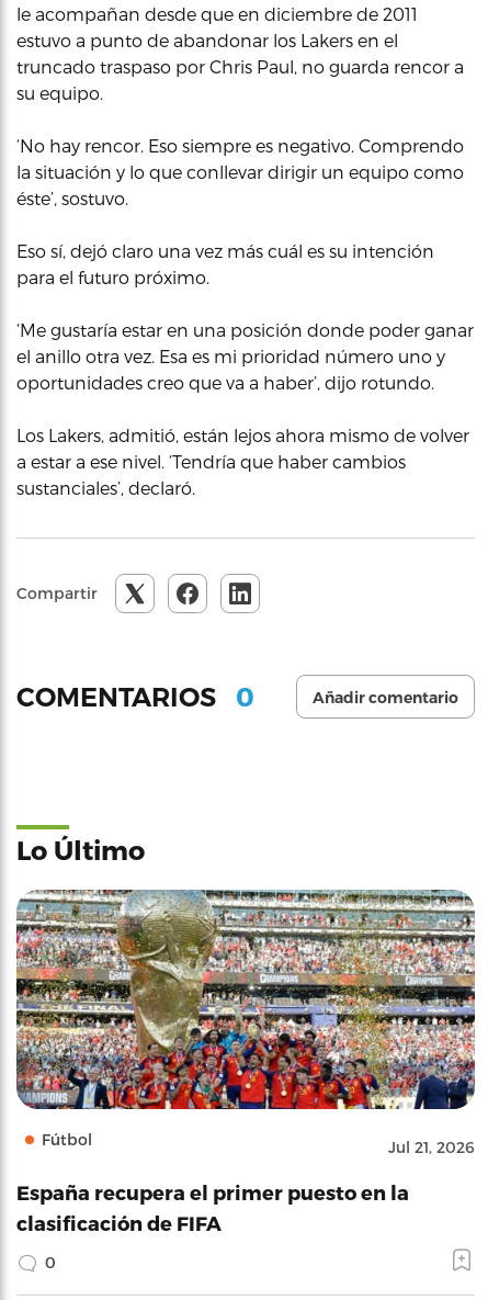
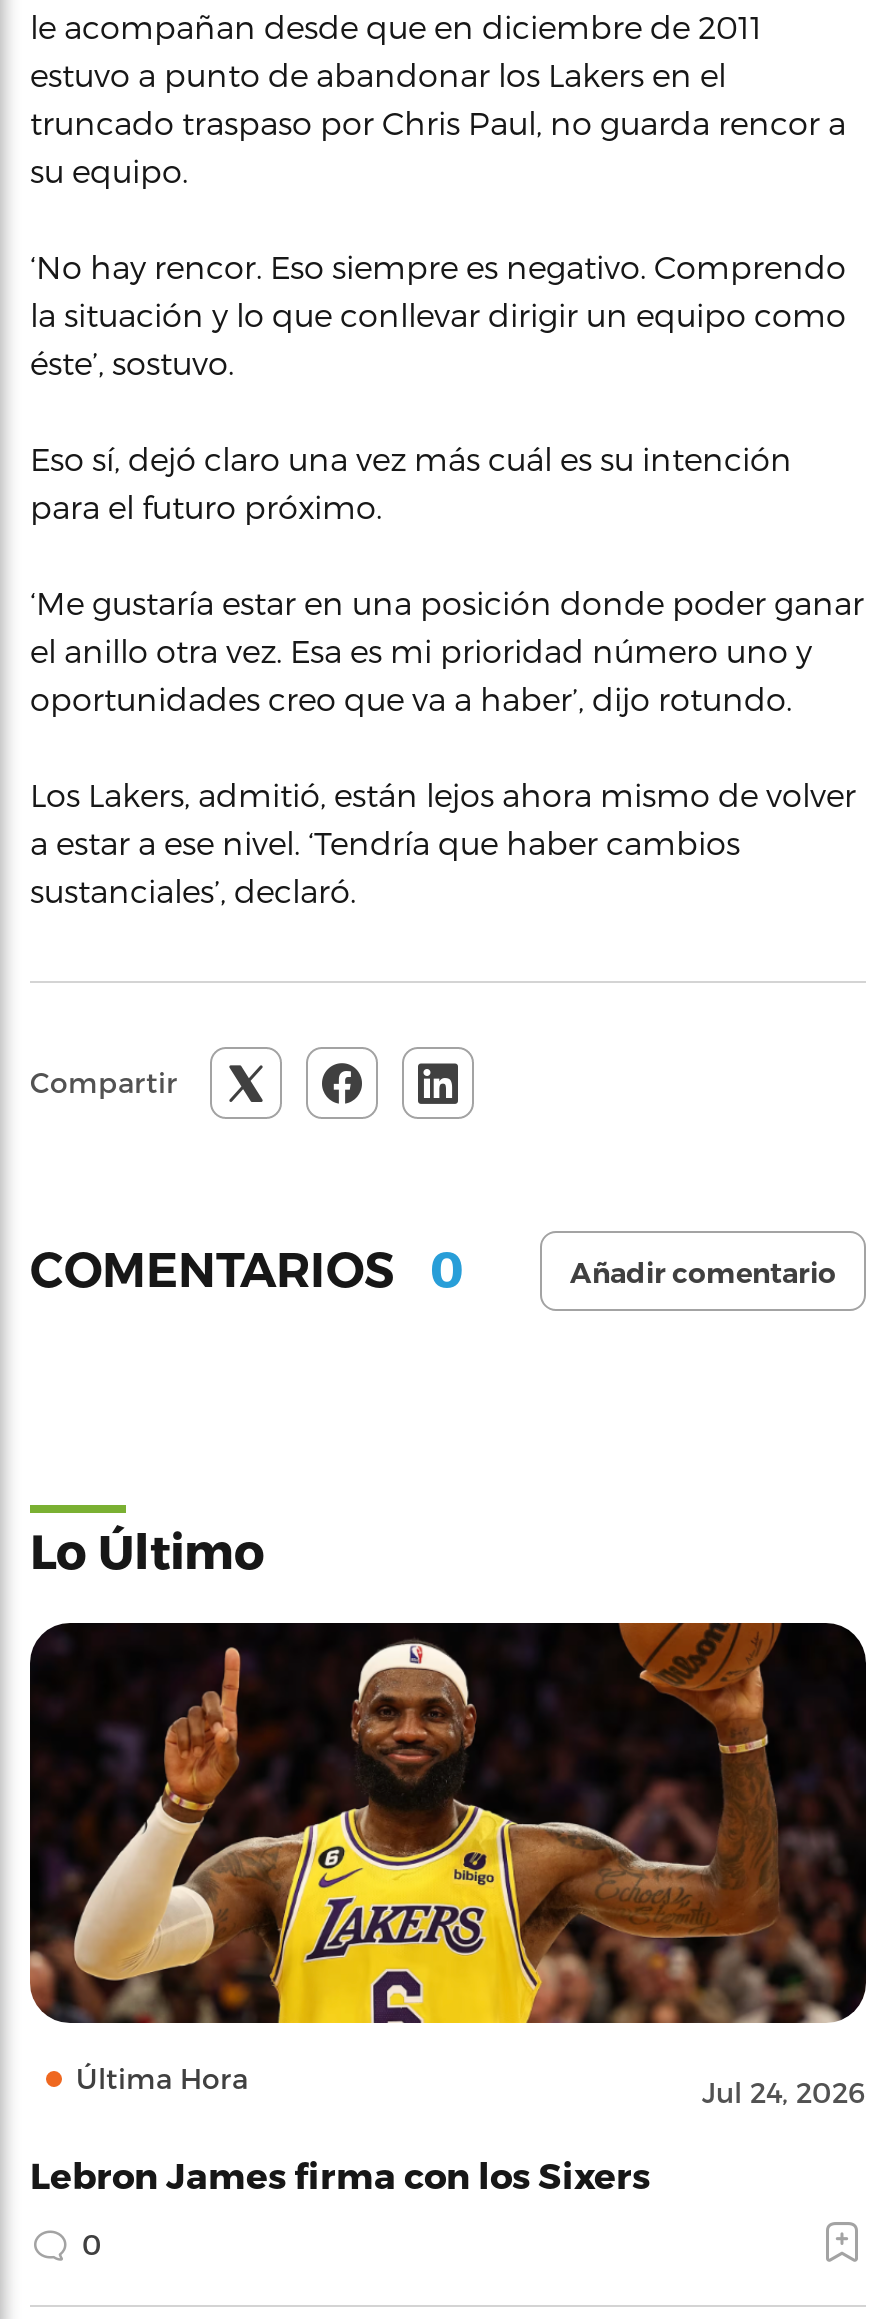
- [image]
- Fútbol
- Jul 21, 2026
+ [image]
+ Última Hora
+ Jul 24, 2026

- España recupera el primer puesto en la
- clasificación de FIFA
+ Lebron James firma con los Sixers
